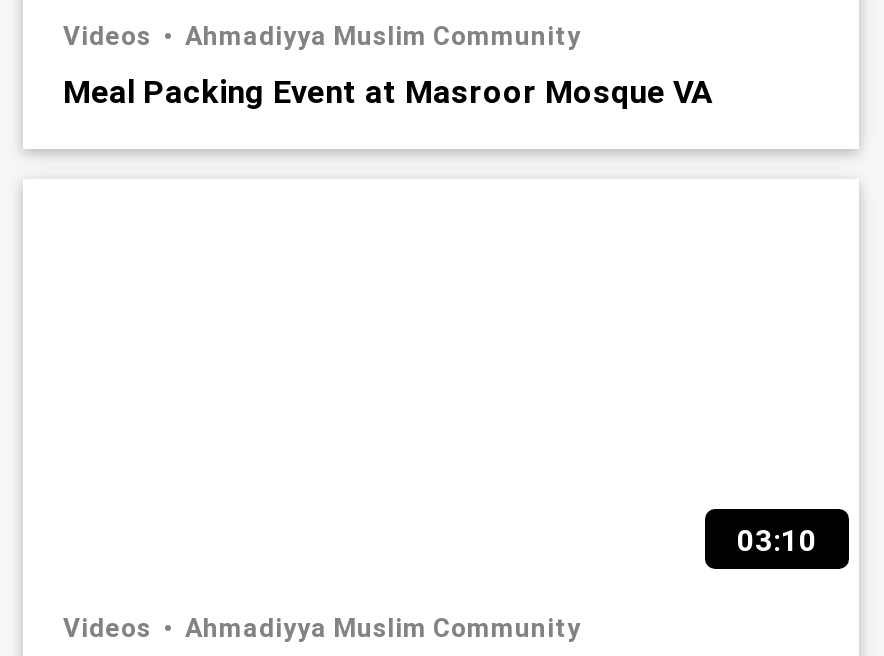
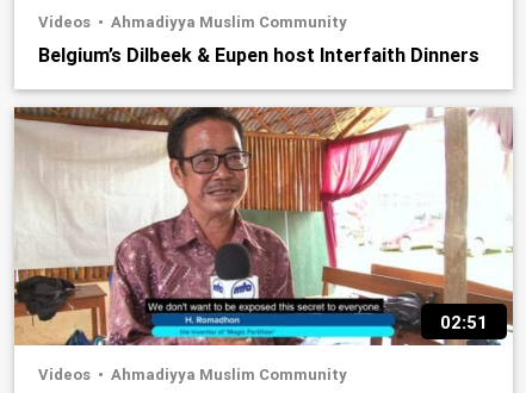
+ [image]

- Meal Packing Event at Masroor Mosque VA
+ Belgium’s Dilbeek & Eupen host Interfaith Dinners

- 03:10
+ 02:51
